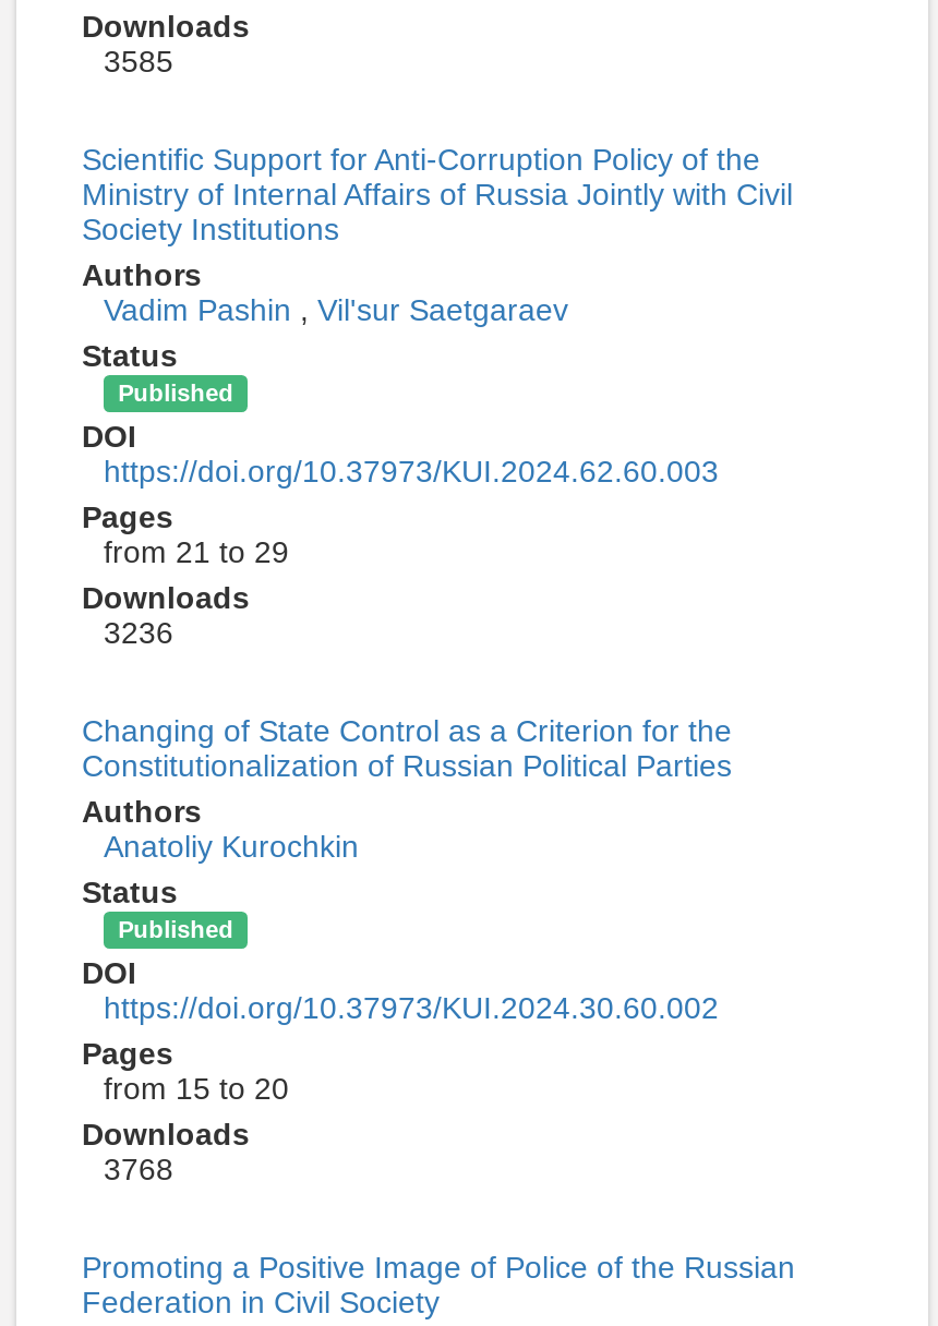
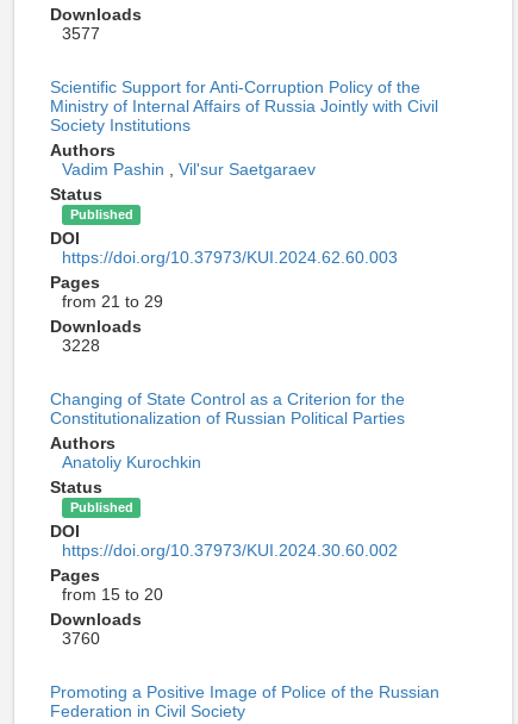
- 3585
+ 3577

- 3236
+ 3228

- 3768
+ 3760
